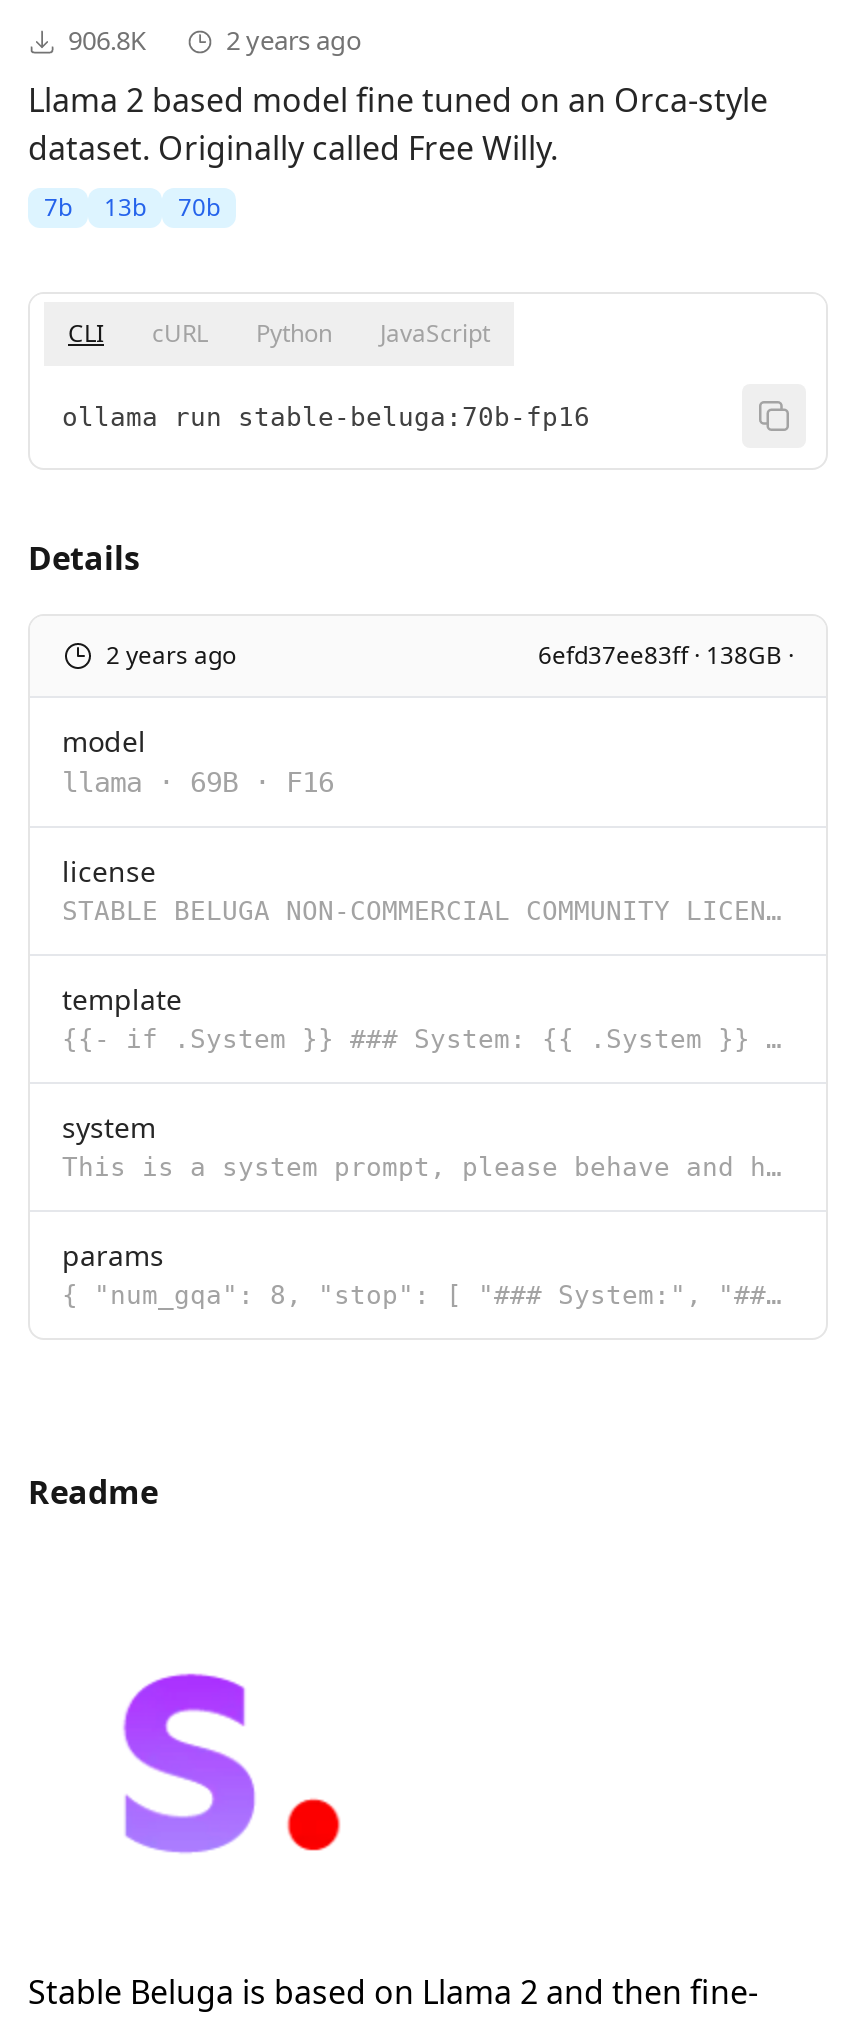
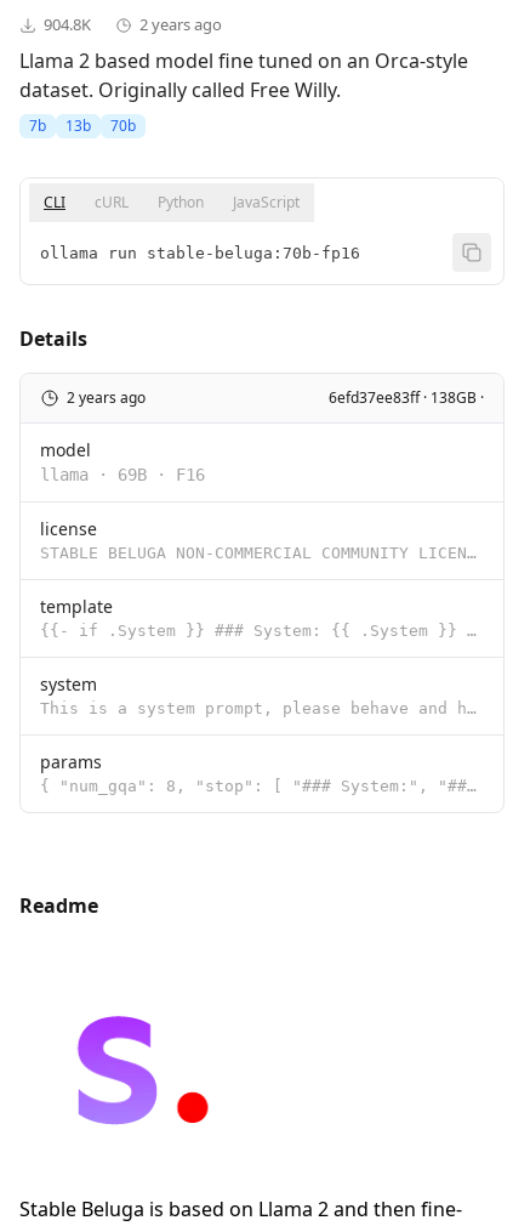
- 906.8K
+ 904.8K
